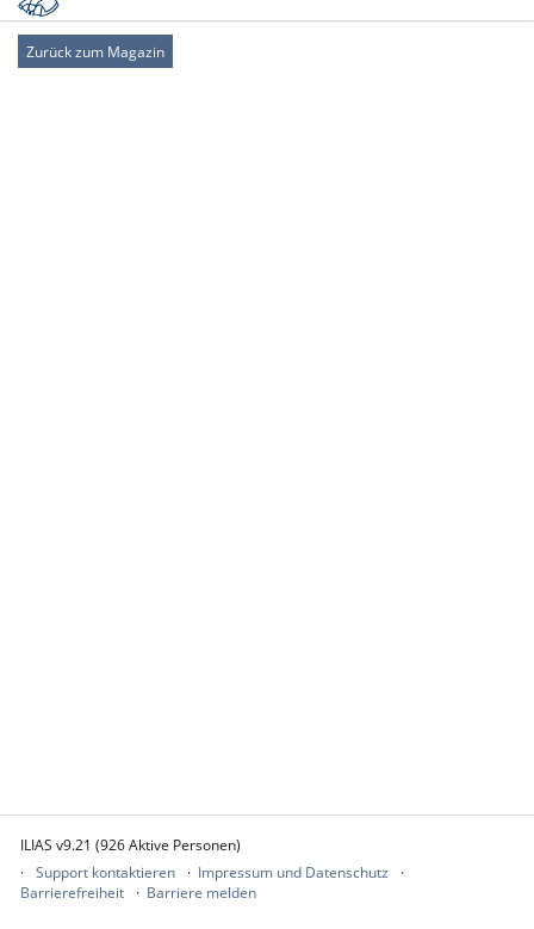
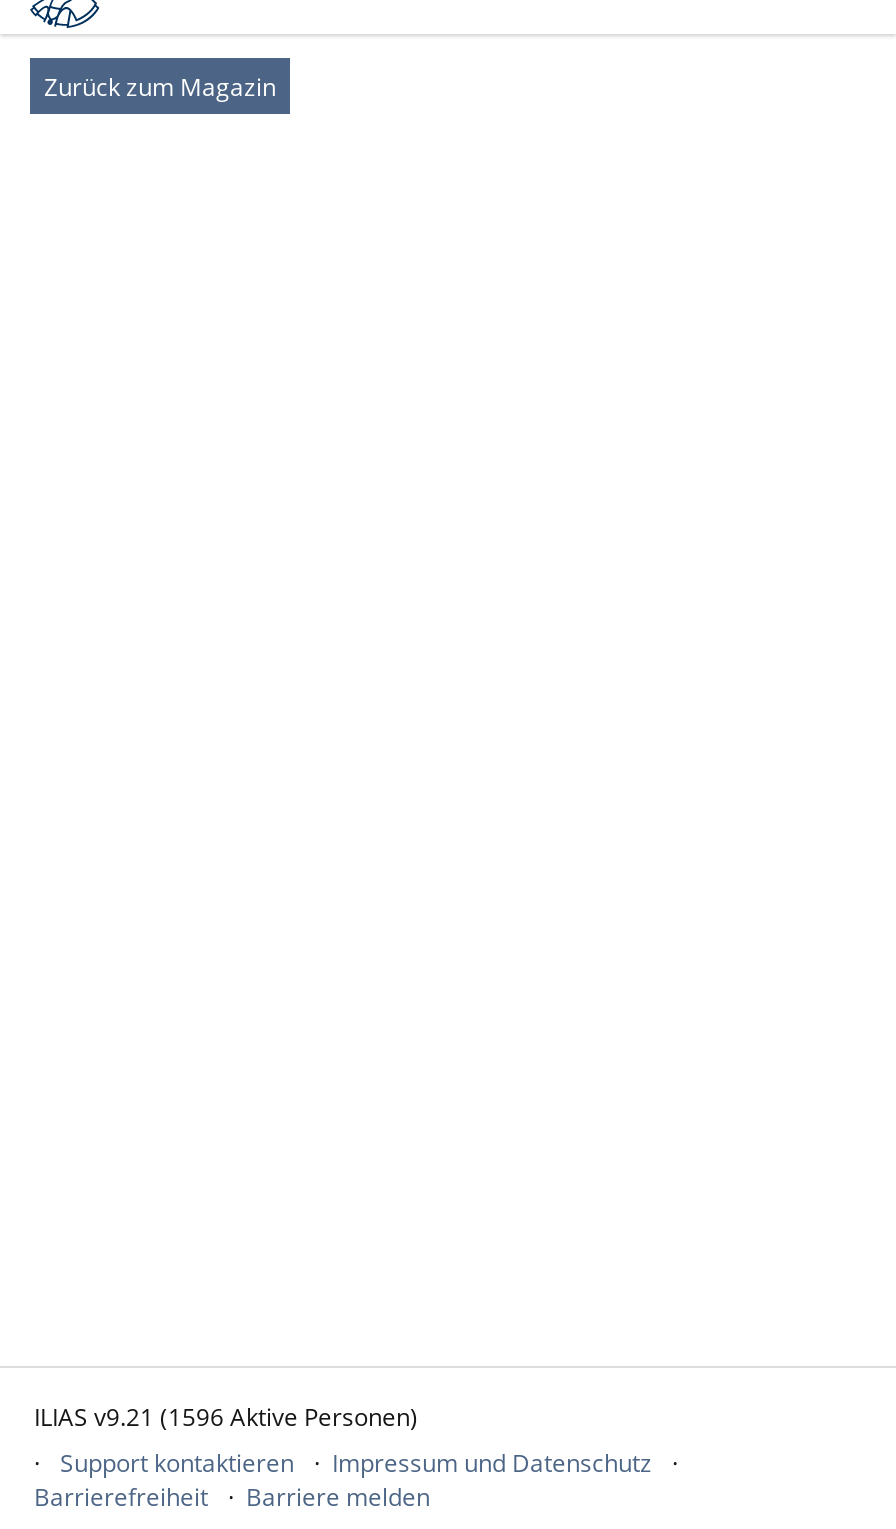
- ILIAS v9.21 (926 Aktive Personen)
+ ILIAS v9.21 (1596 Aktive Personen)
